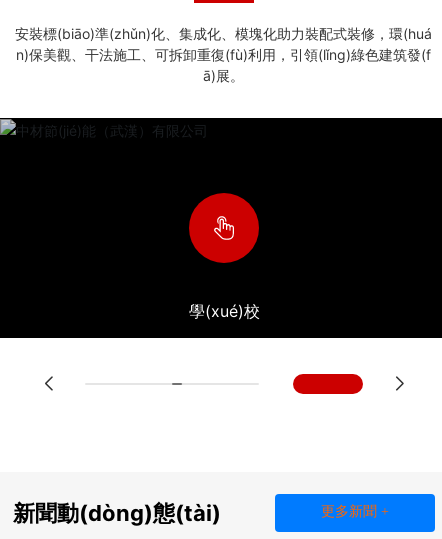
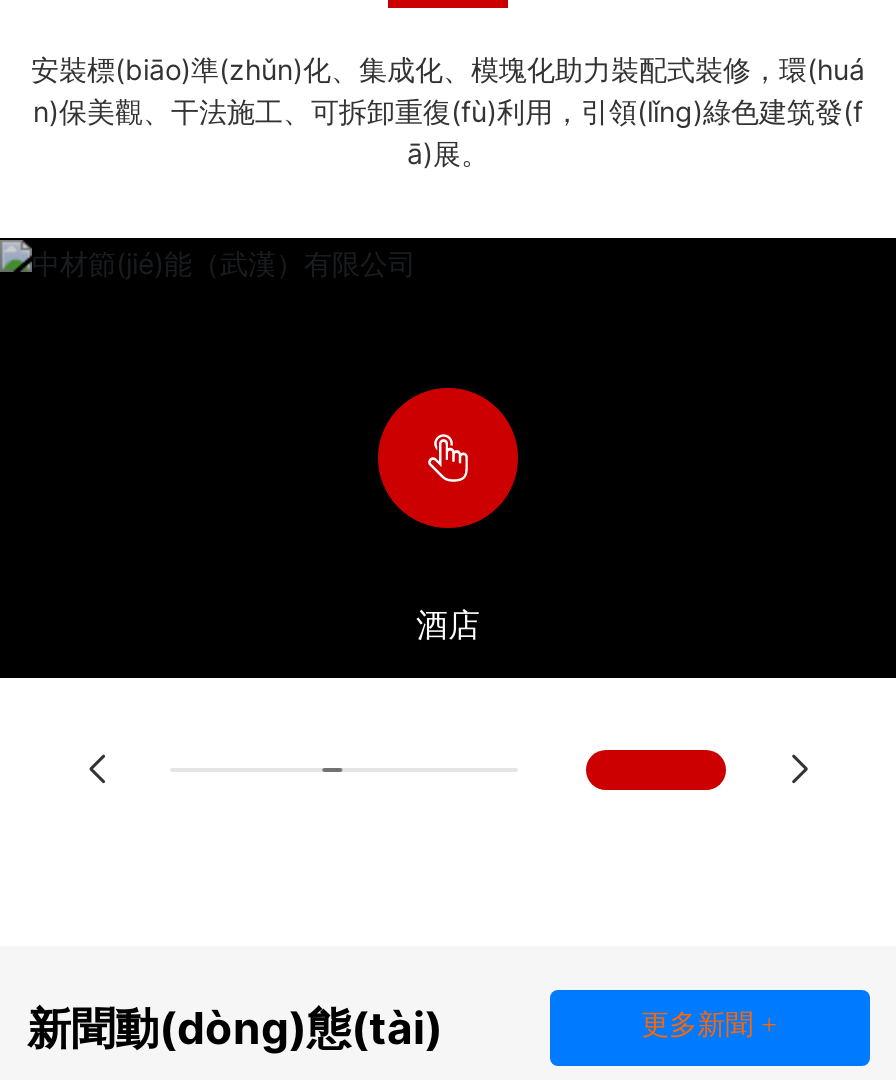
- 學(xué)校
+ 酒店
